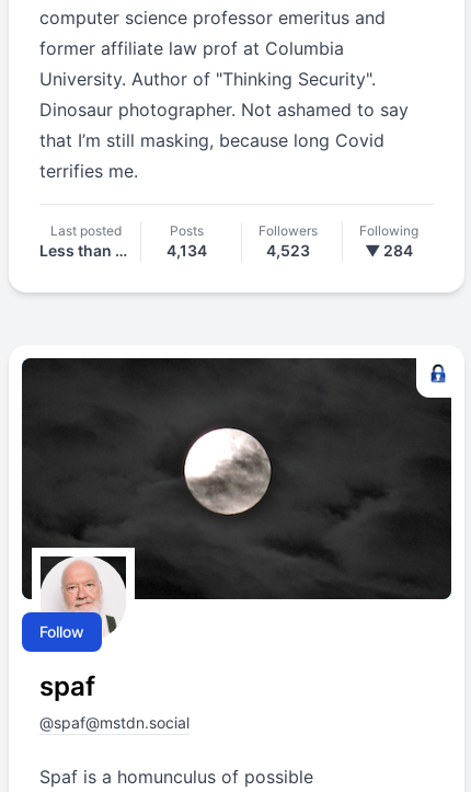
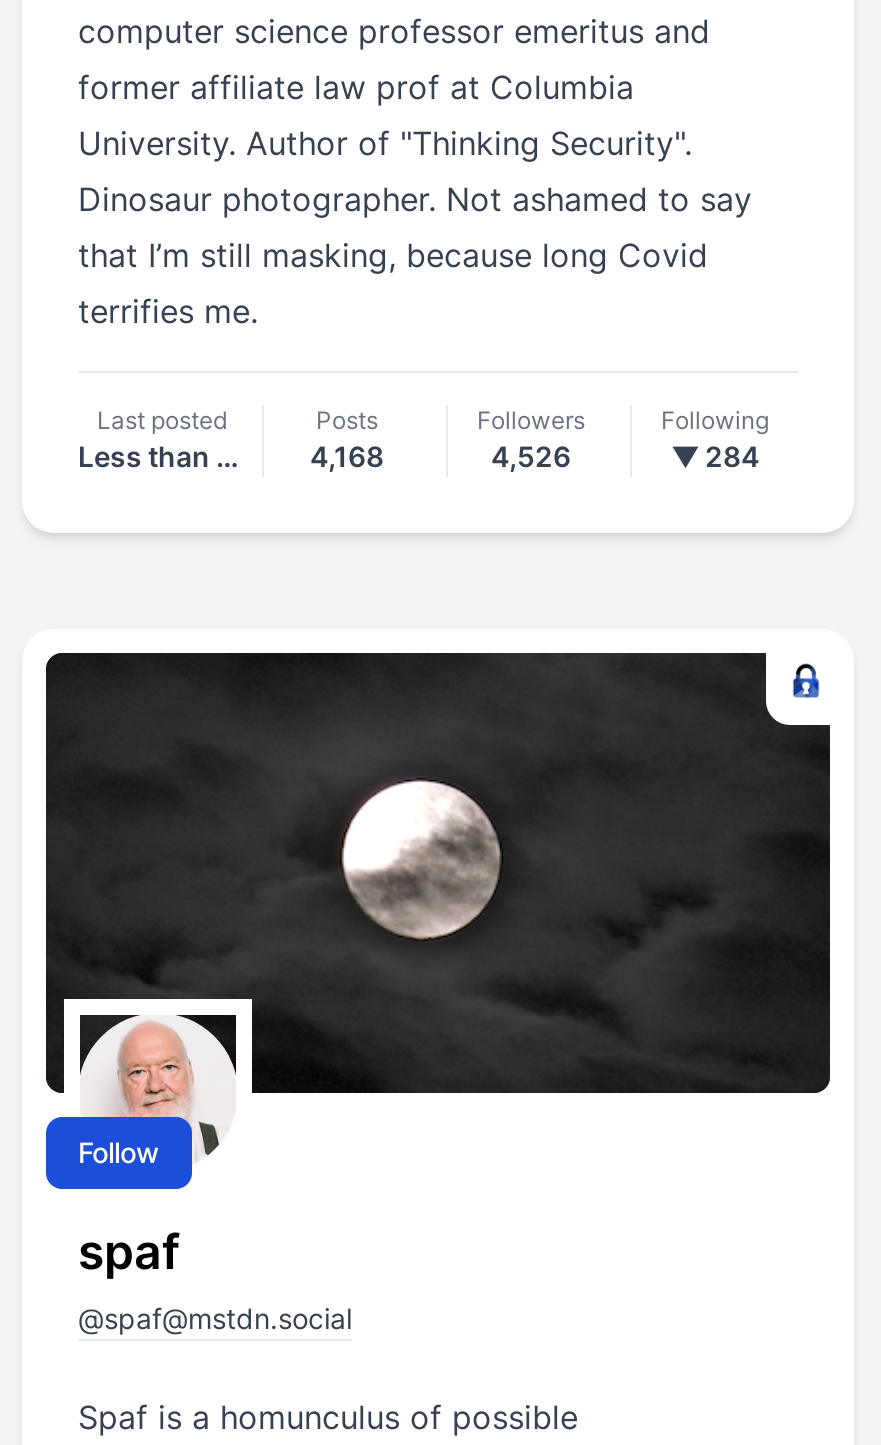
- 4,134
+ 4,168

- 4,523
+ 4,526
